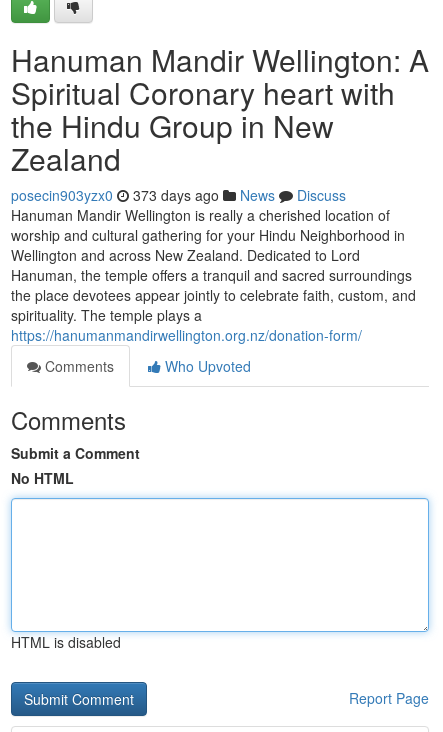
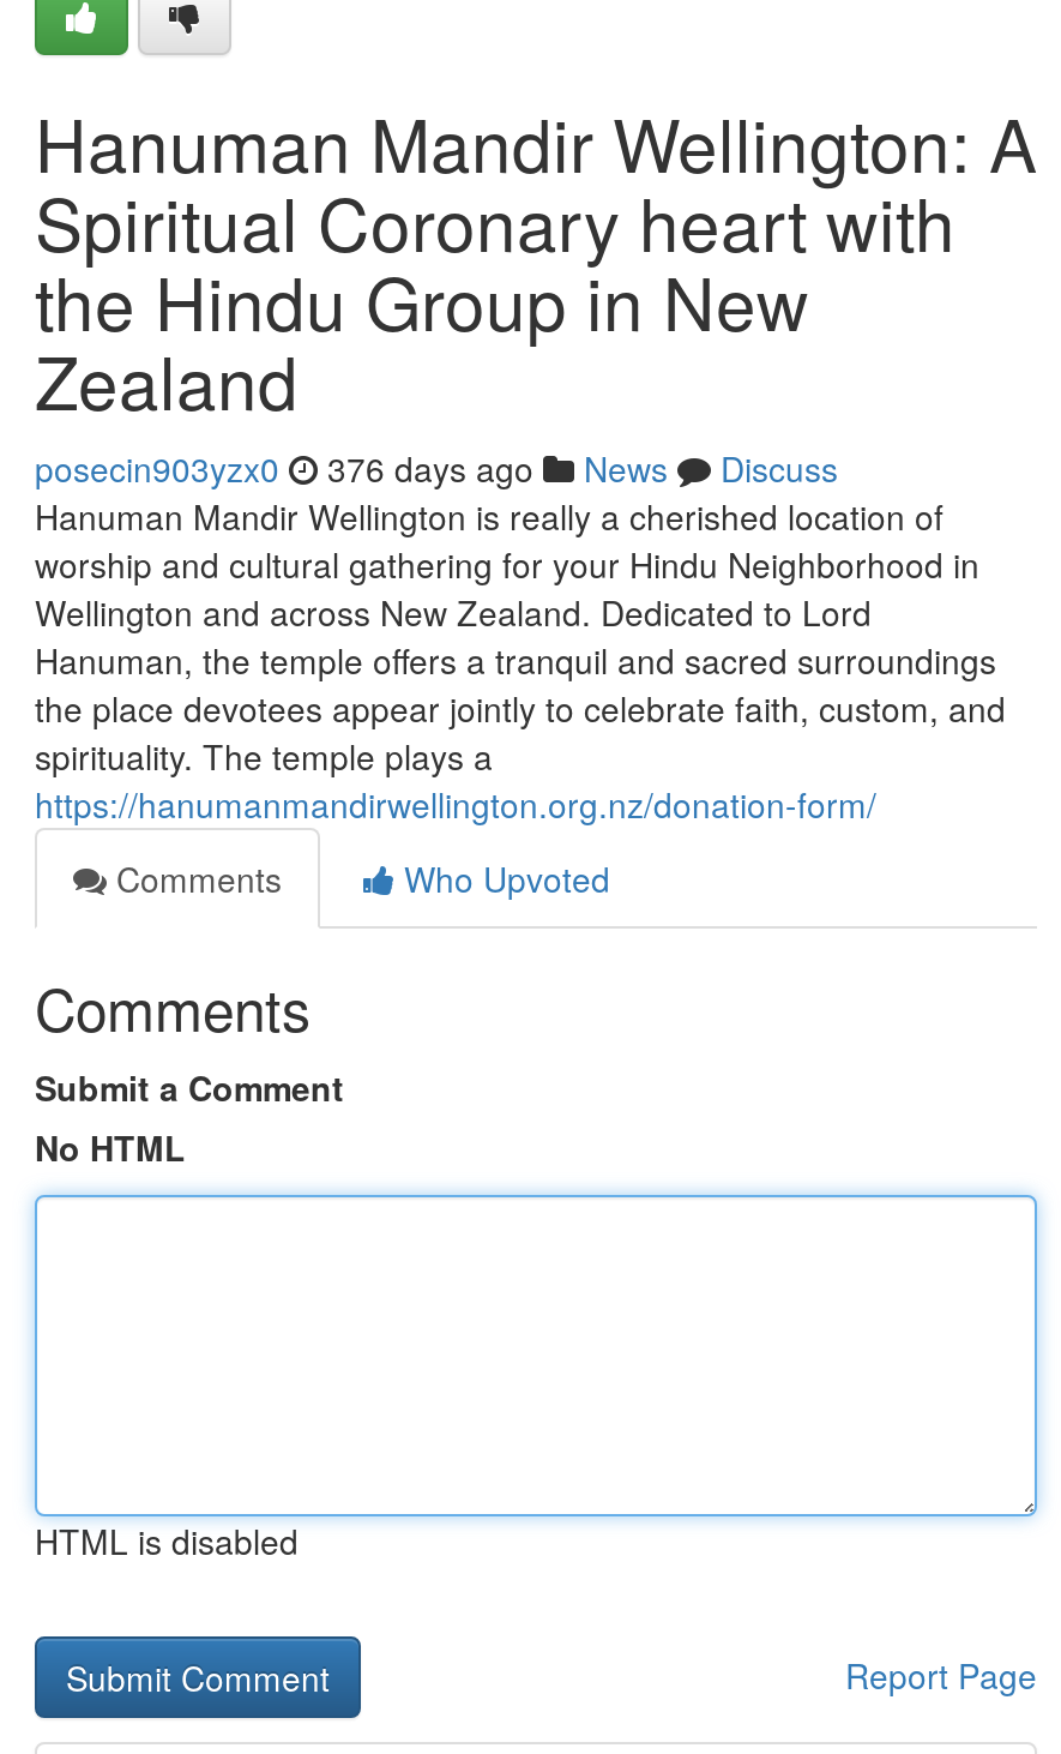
- posecin903yzx0 373 days ago News Discuss
+ posecin903yzx0 376 days ago News Discuss
